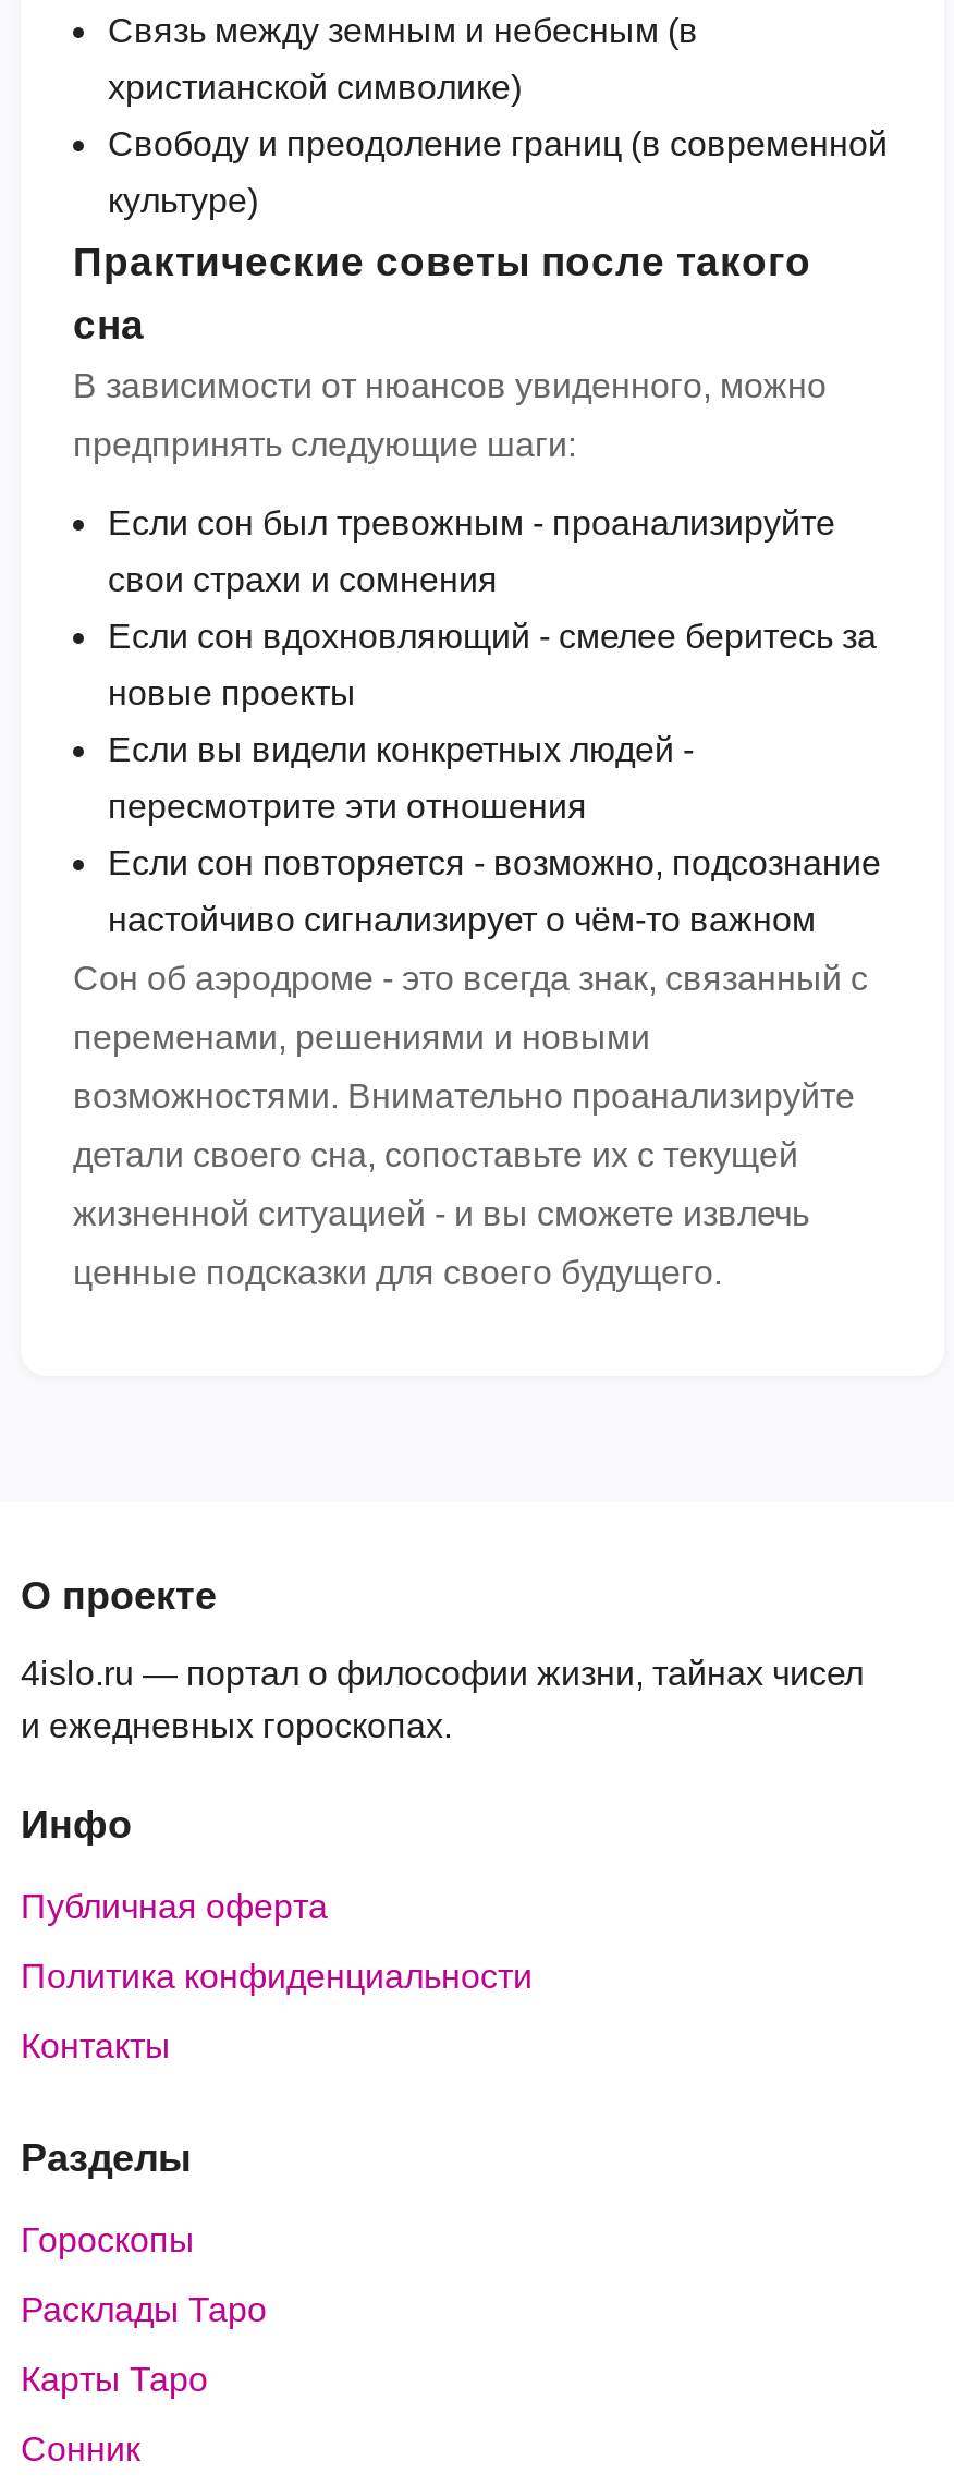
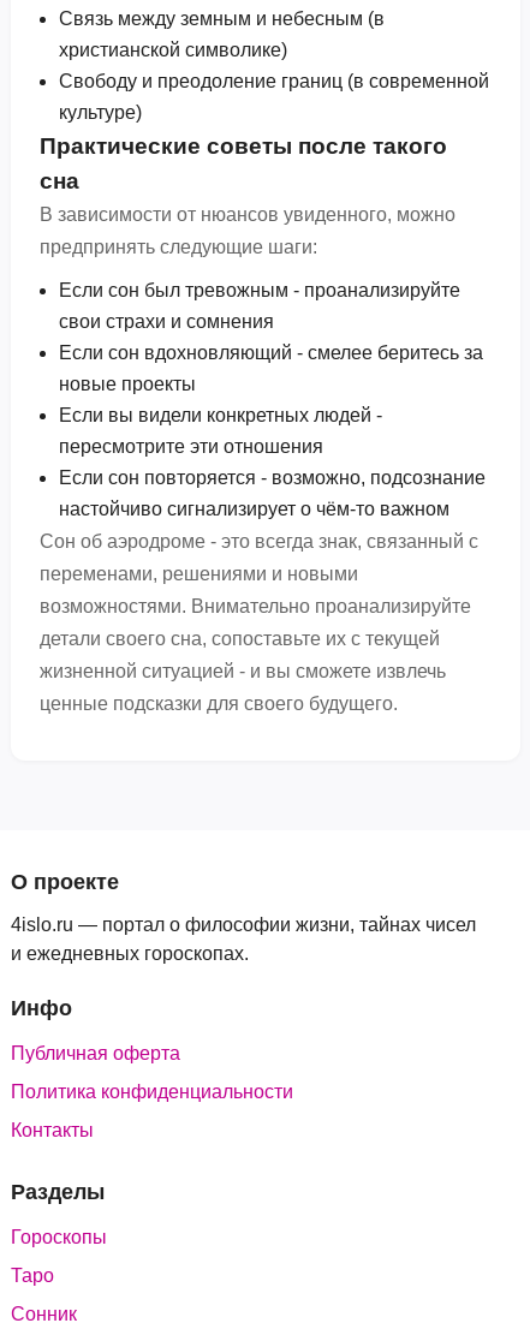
- Расклады Таро
- Карты Таро
+ Таро
